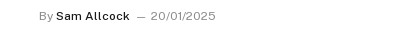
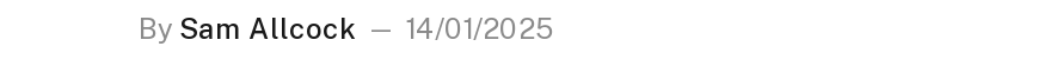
- By Sam Allcock 20/01/2025
+ By Sam Allcock 14/01/2025
